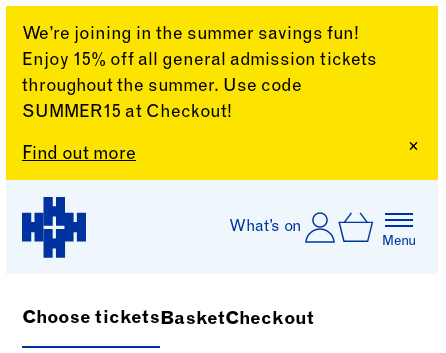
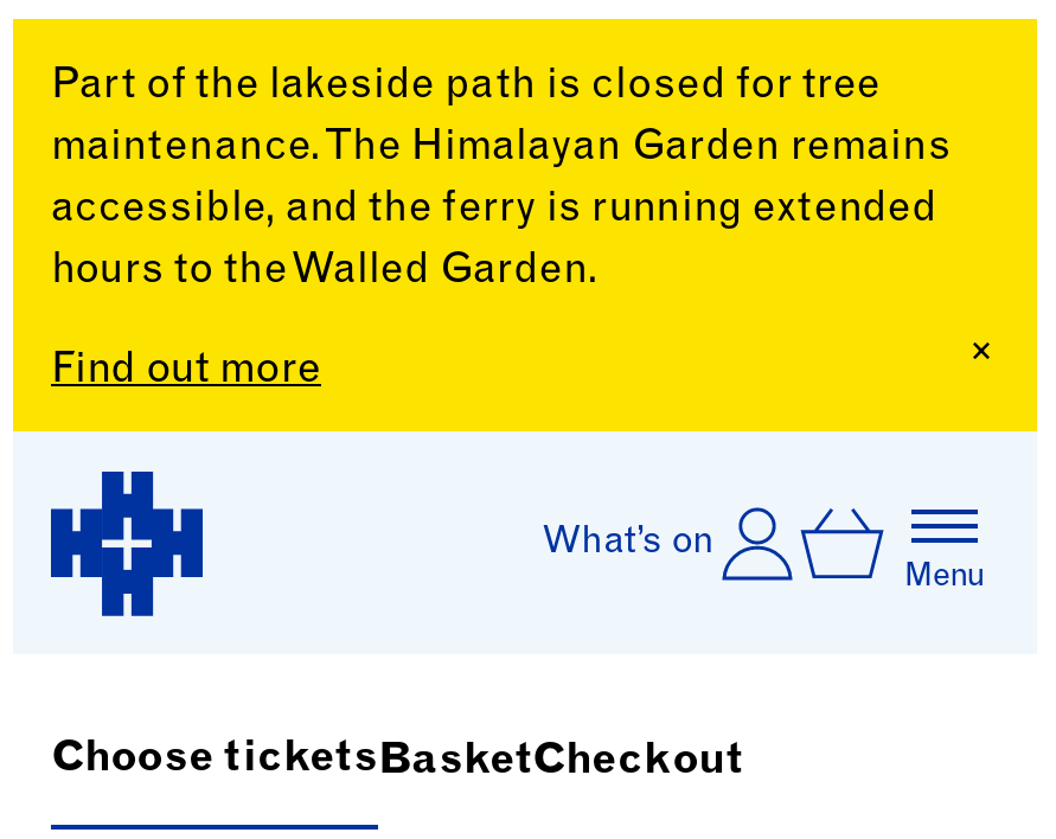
- We’re joining in the summer savings fun!
- Enjoy 15% off all general admission tickets
- throughout the summer. Use code
- SUMMER15 at Checkout!
+ Part of the lakeside path is closed for tree
+ maintenance. The Himalayan Garden remains
+ accessible, and the ferry is running extended
+ hours to the Walled Garden.
